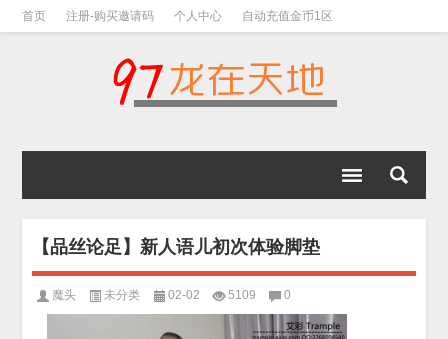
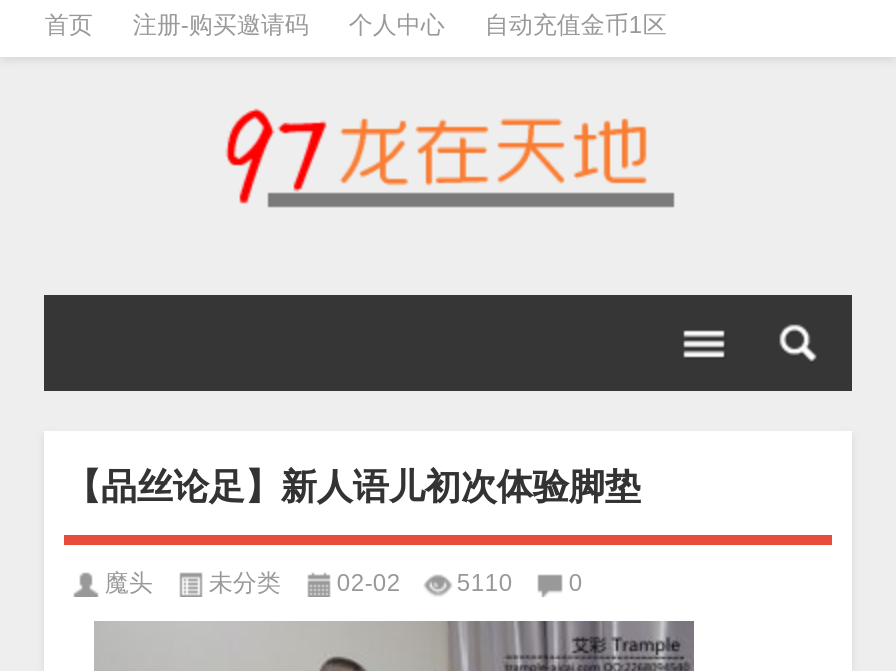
- 魔头 未分类 02-02 5109 0
+ 魔头 未分类 02-02 5110 0
